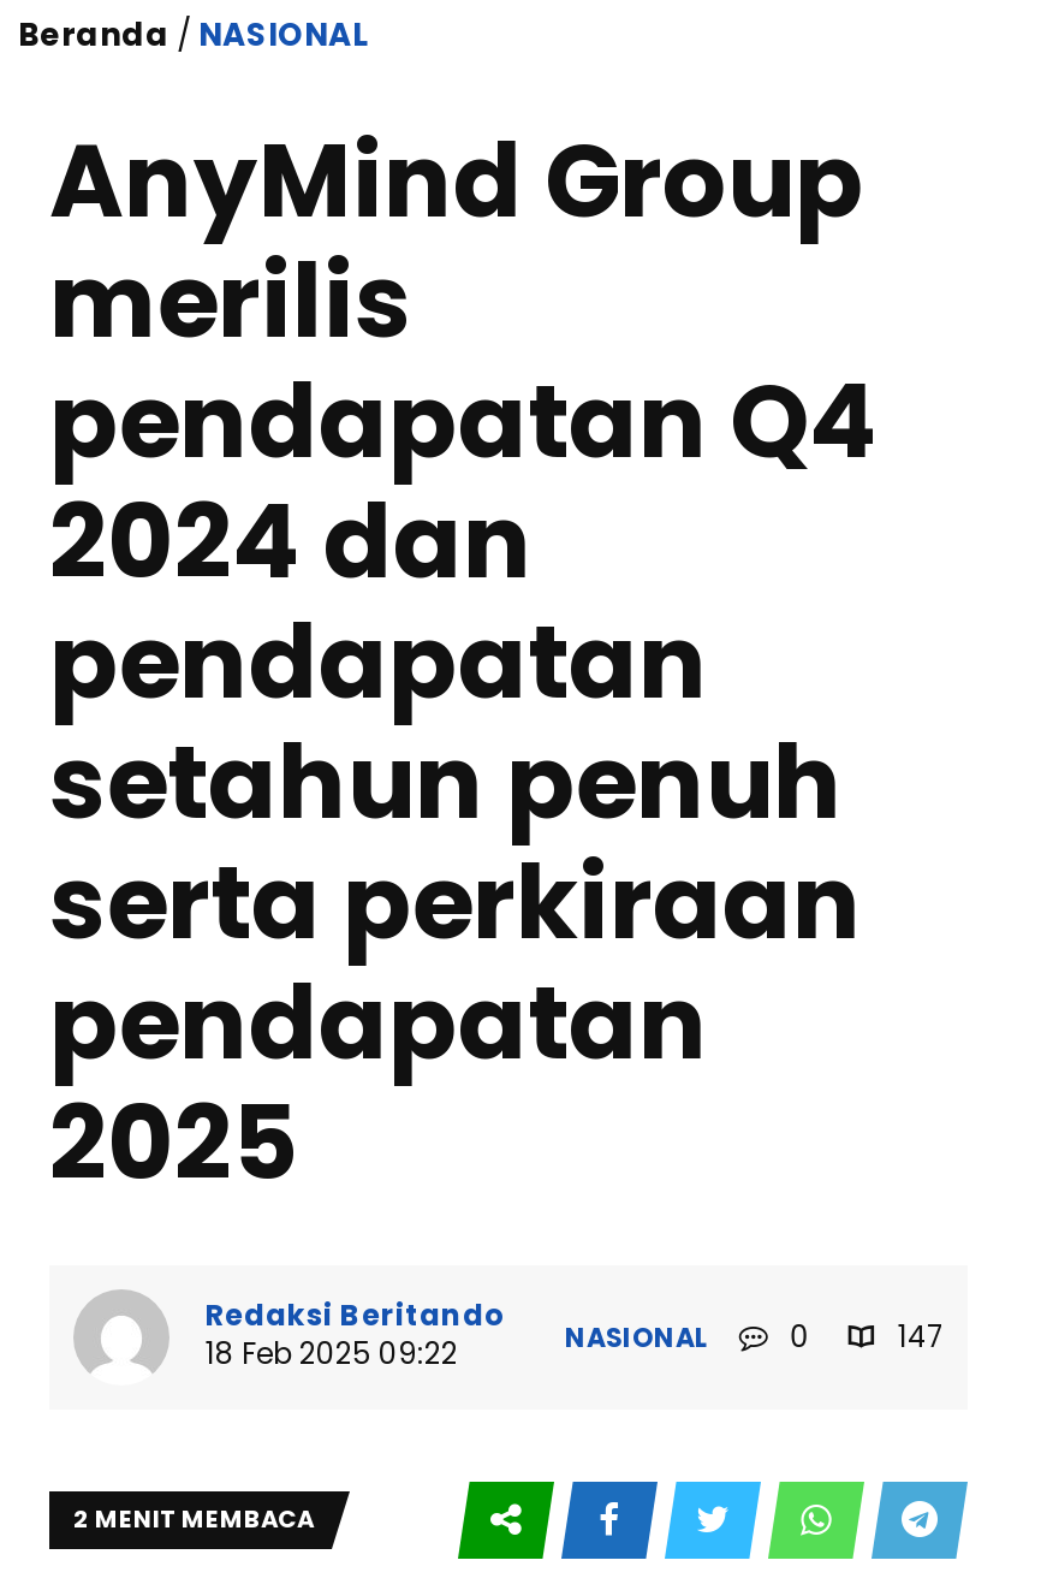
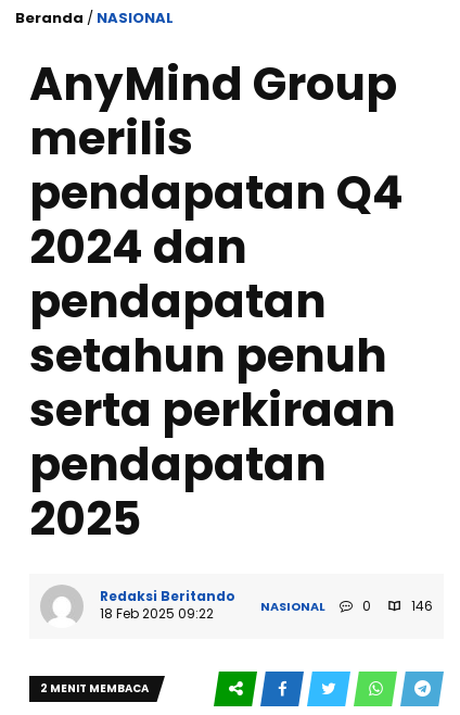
- NASIONAL 0 147
+ NASIONAL 0 146
